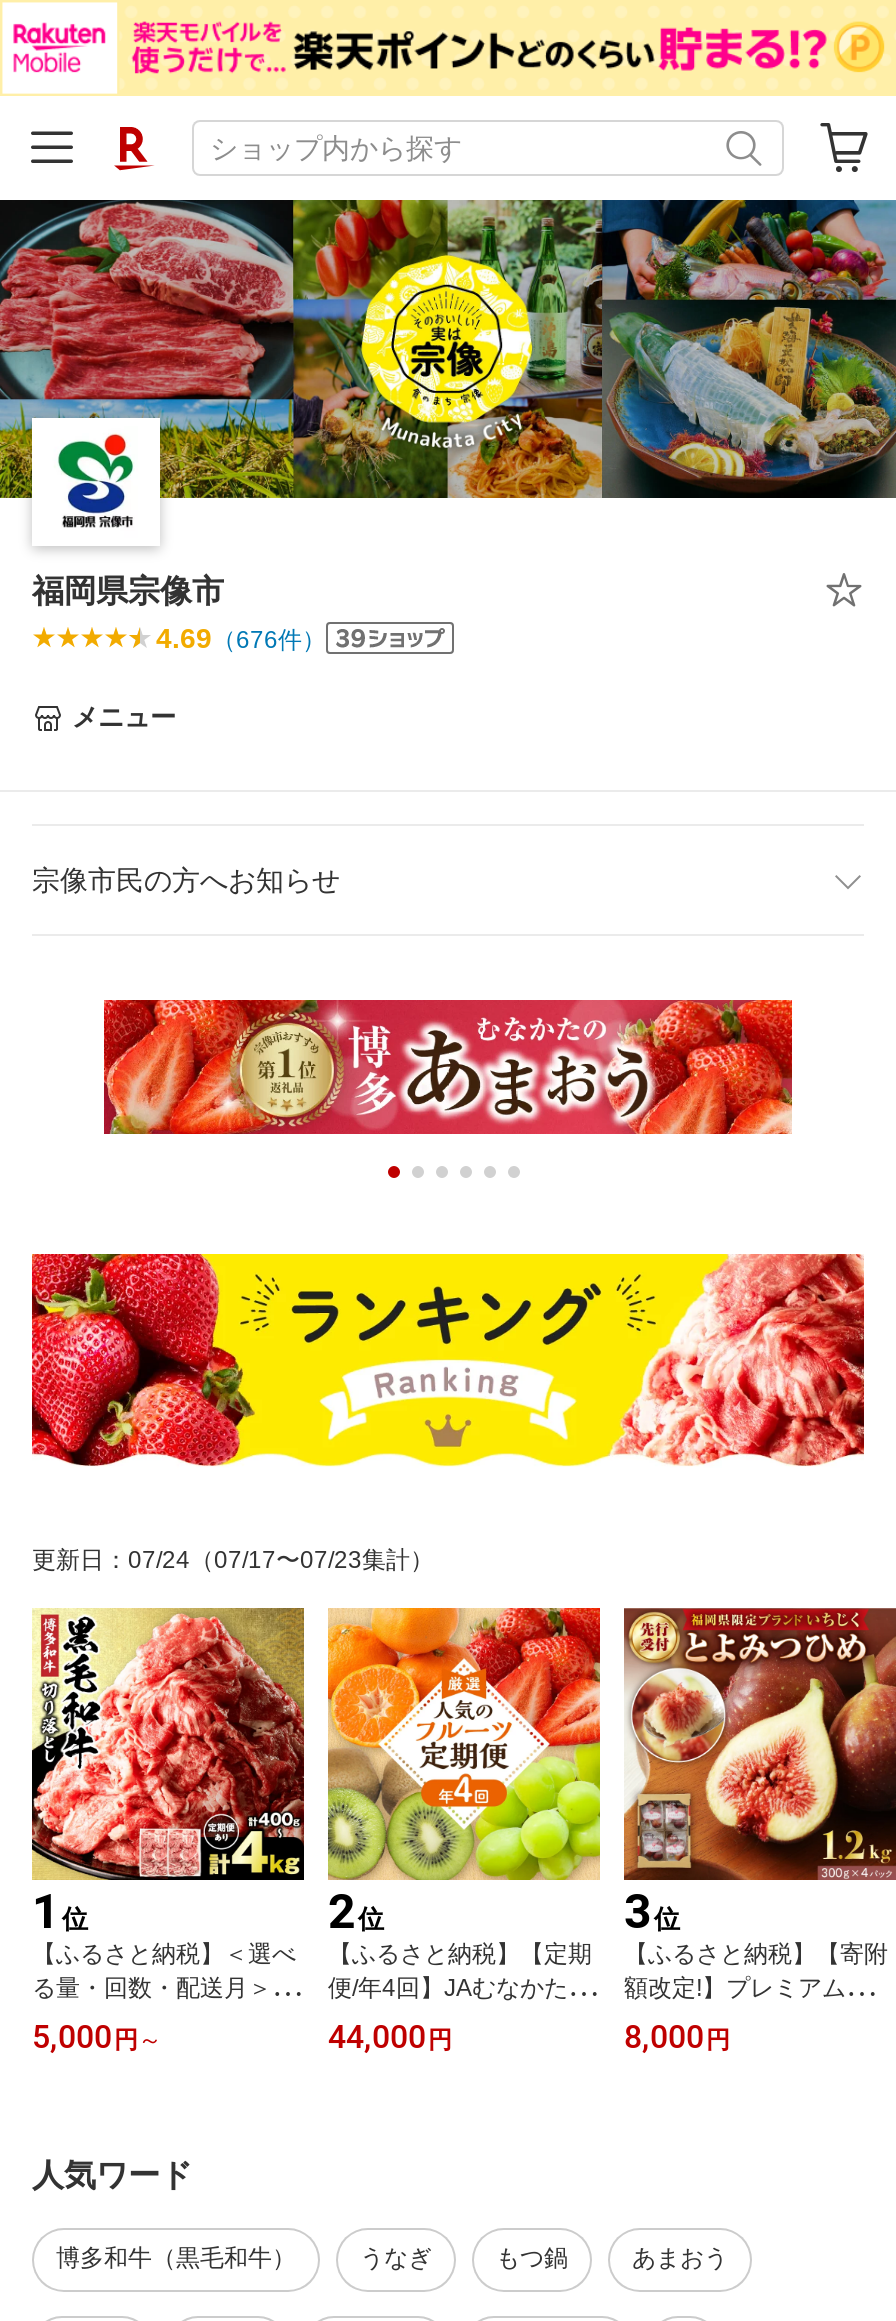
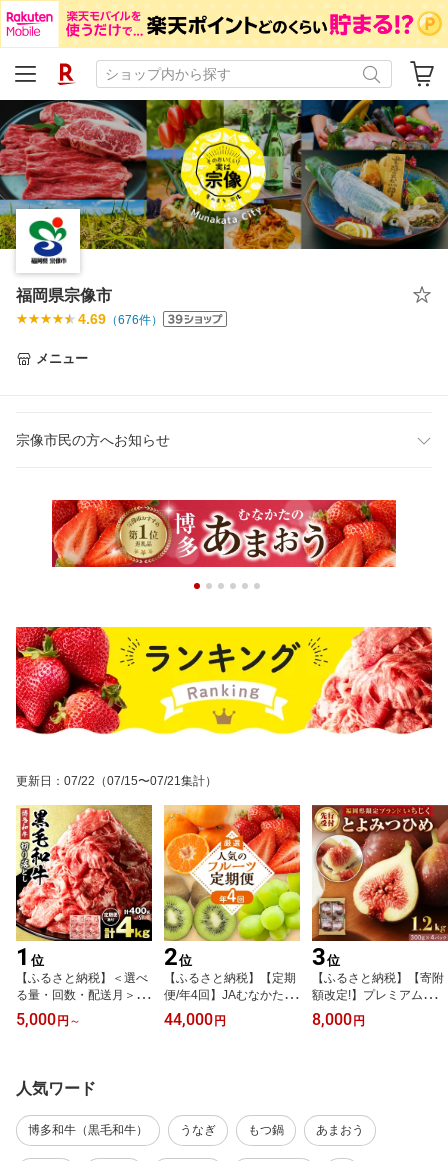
- 更新日：07/24（07/17〜07/23集計）
+ 更新日：07/22（07/15〜07/21集計）
